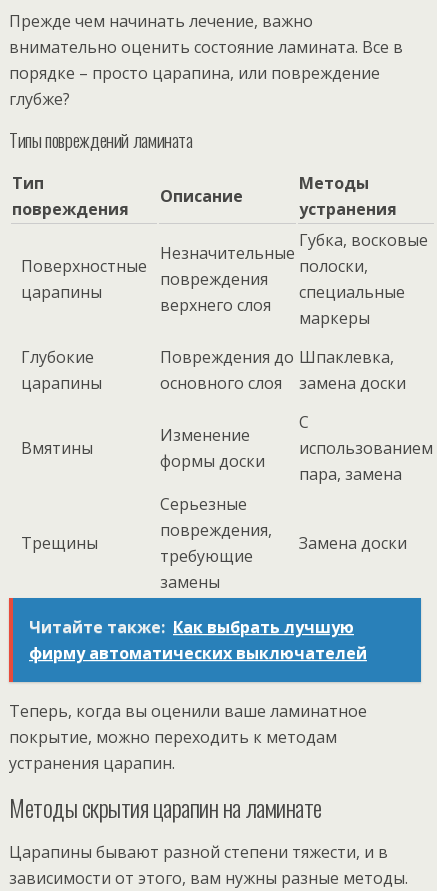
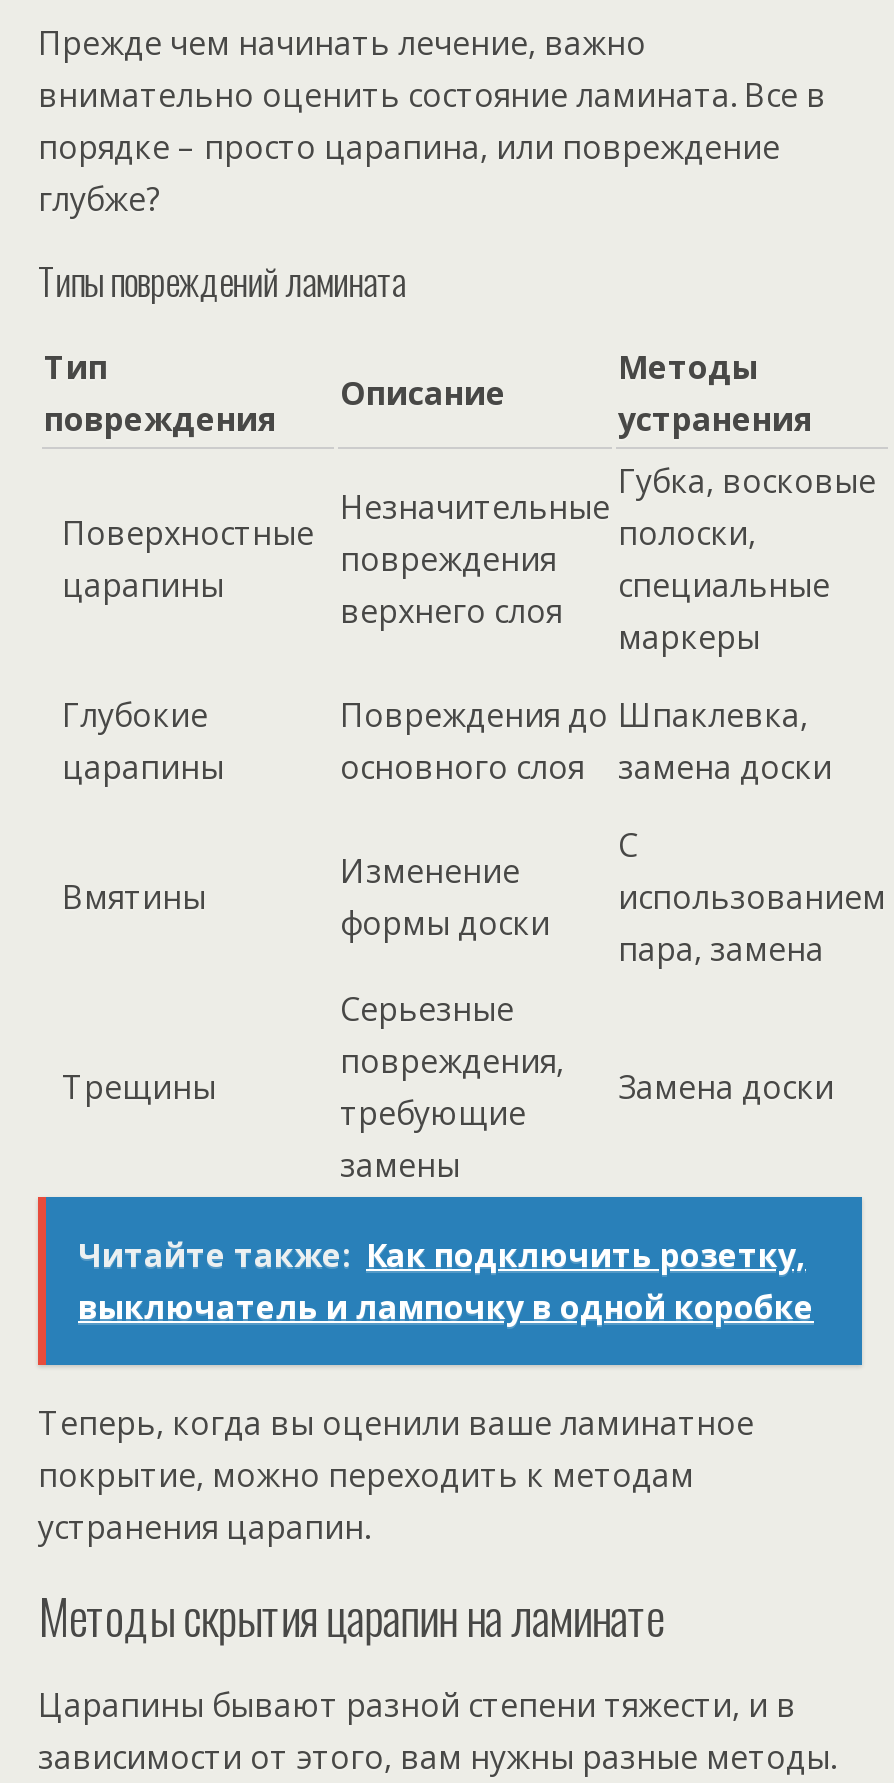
- Читайте также: Как выбрать лучшую
- фирму автоматических выключателей
+ Читайте также: Как подключить розетку,
+ выключатель и лампочку в одной коробке
